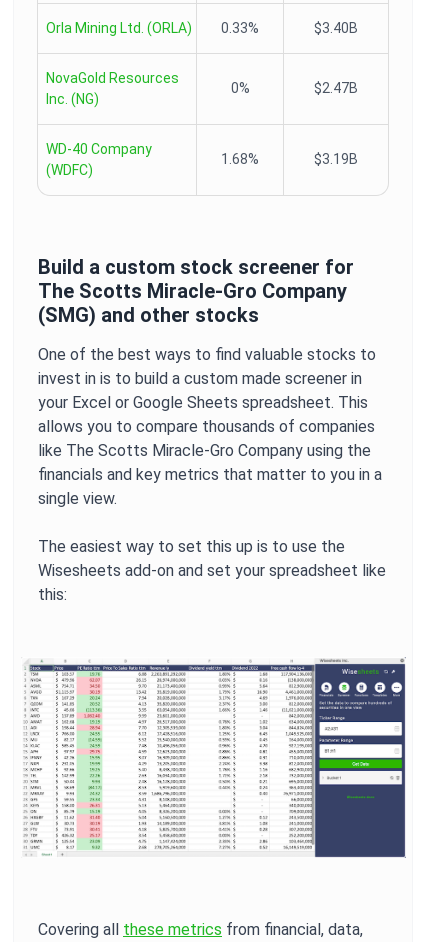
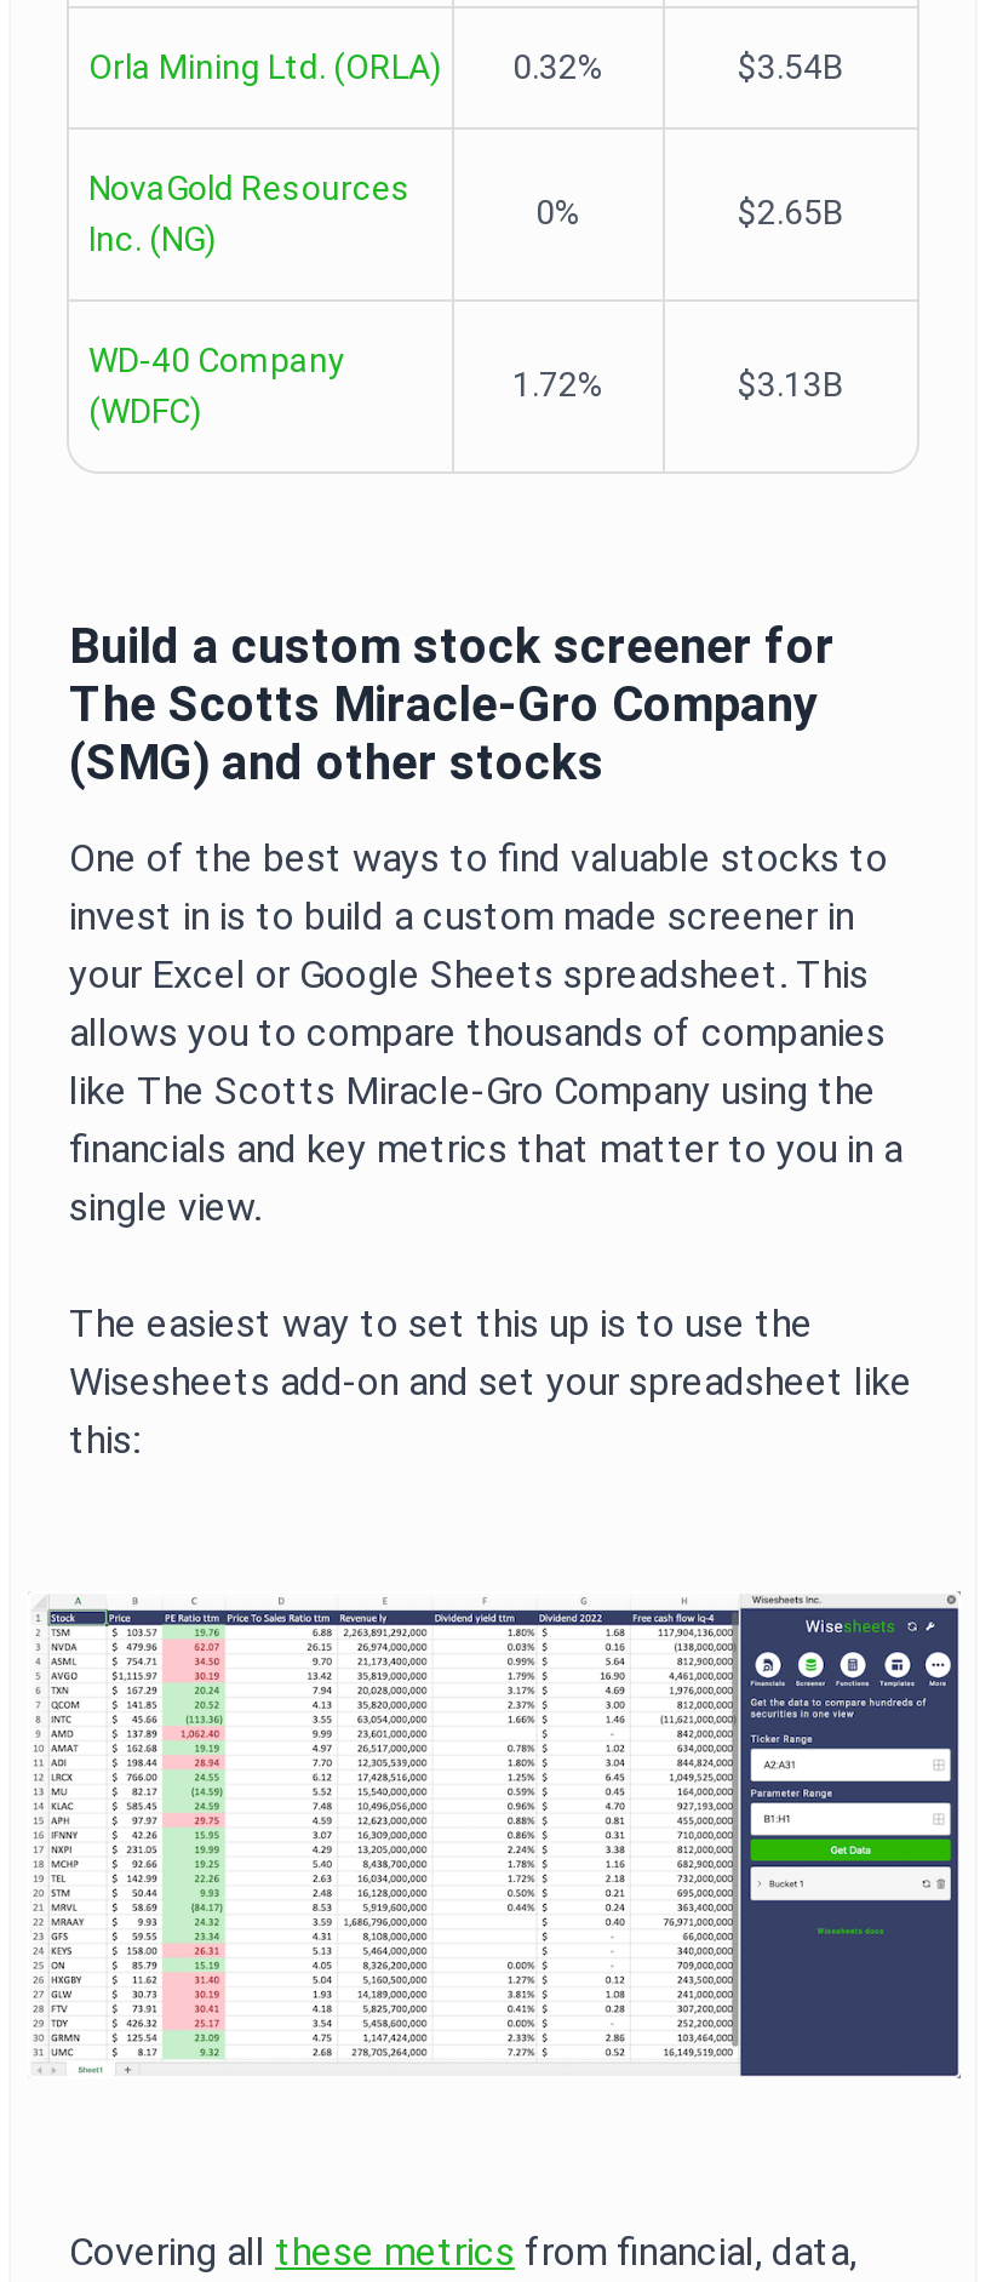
- 0.33%
- $3.40B
+ 0.32%
+ $3.54B

- $2.47B
+ $2.65B

- 1.68%
- $3.19B
+ 1.72%
+ $3.13B
